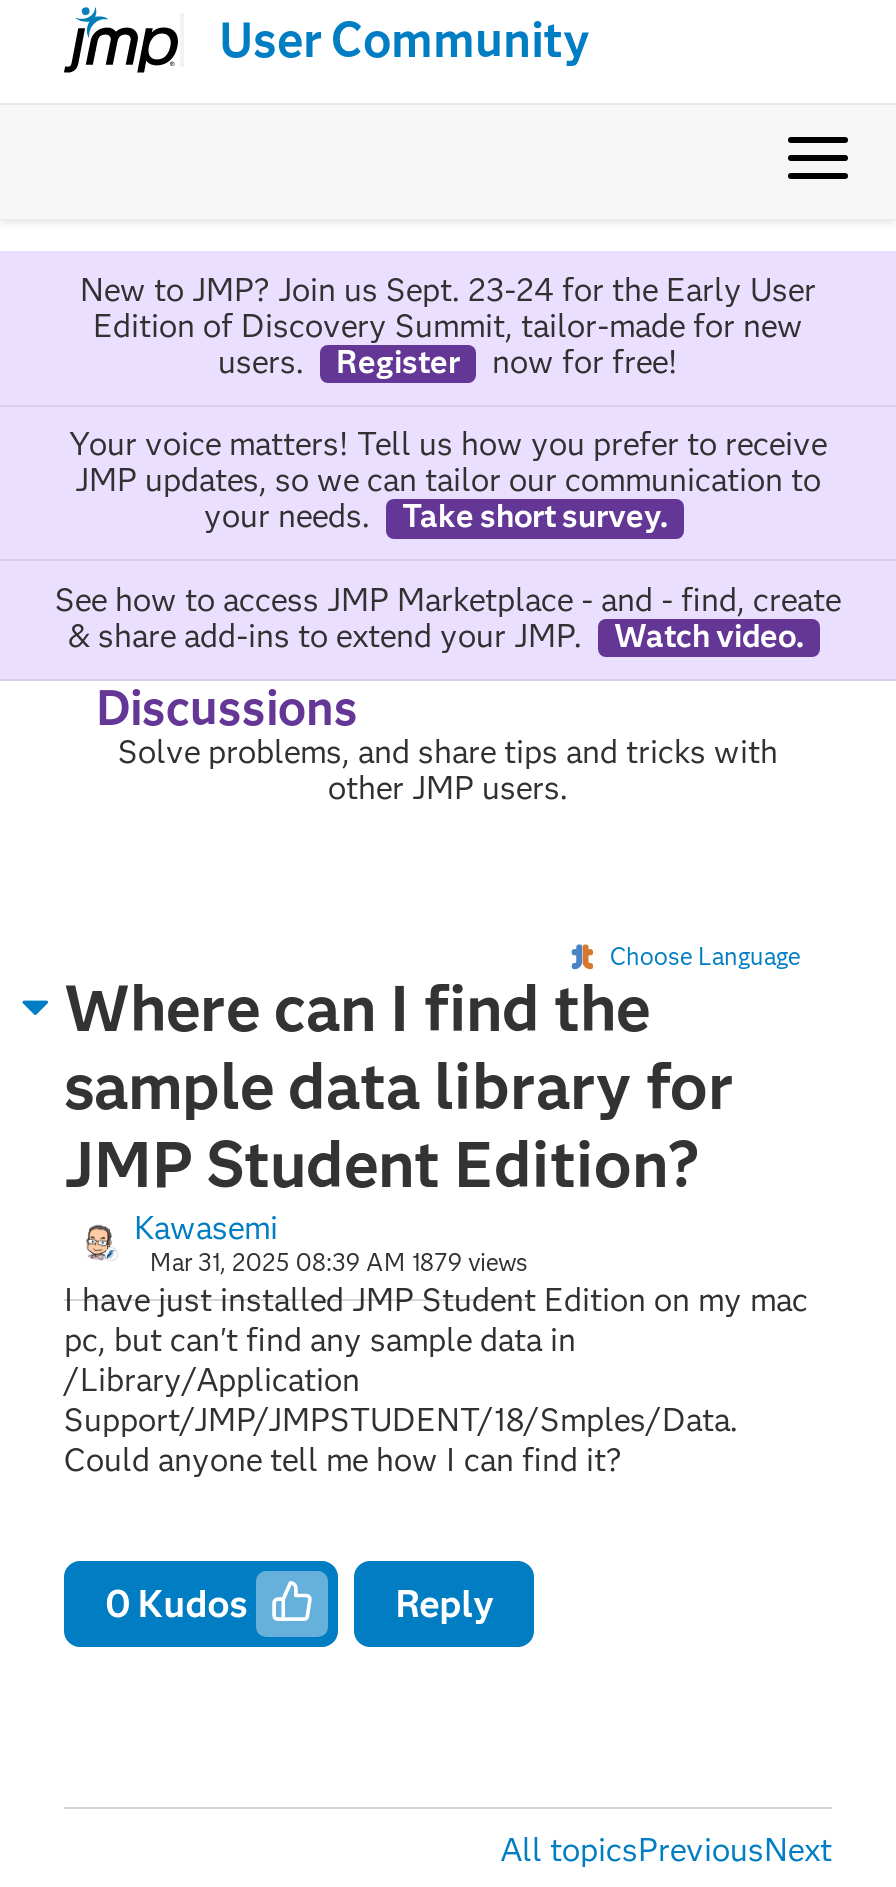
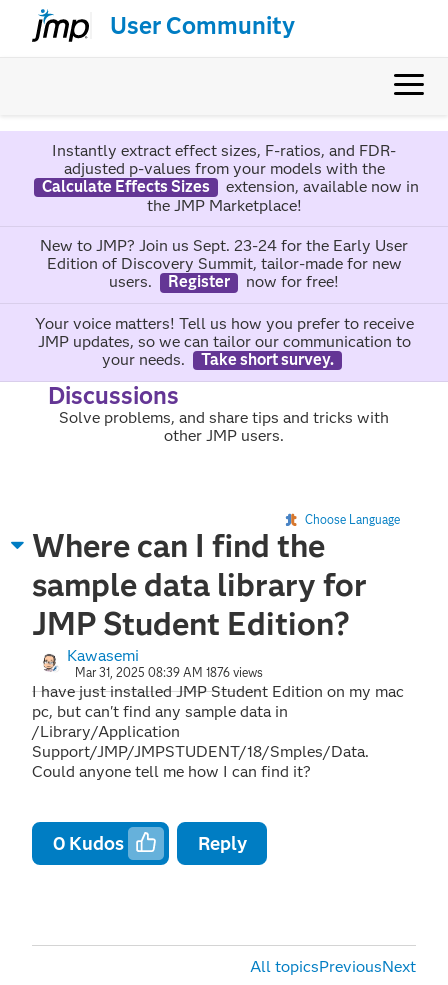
+ Instantly extract effect sizes, F-ratios, and FDR-
+ adjusted p-values from your models with the
+ Calculate Effects Sizes
+ extension, available now in
+ the JMP Marketplace!

moved down: New to JMP? Join us Sept. 23-24 for the Early User | Edition of Discovery Summit, tailor-made for new | users. | ... | your needs. | Take short survey.

- See how to access JMP Marketplace - and - find, create
- & share add-ins to extend your JMP.
- Watch video.

- Mar 31, 2025 08:39 AM 1879 views
+ Mar 31, 2025 08:39 AM 1876 views
